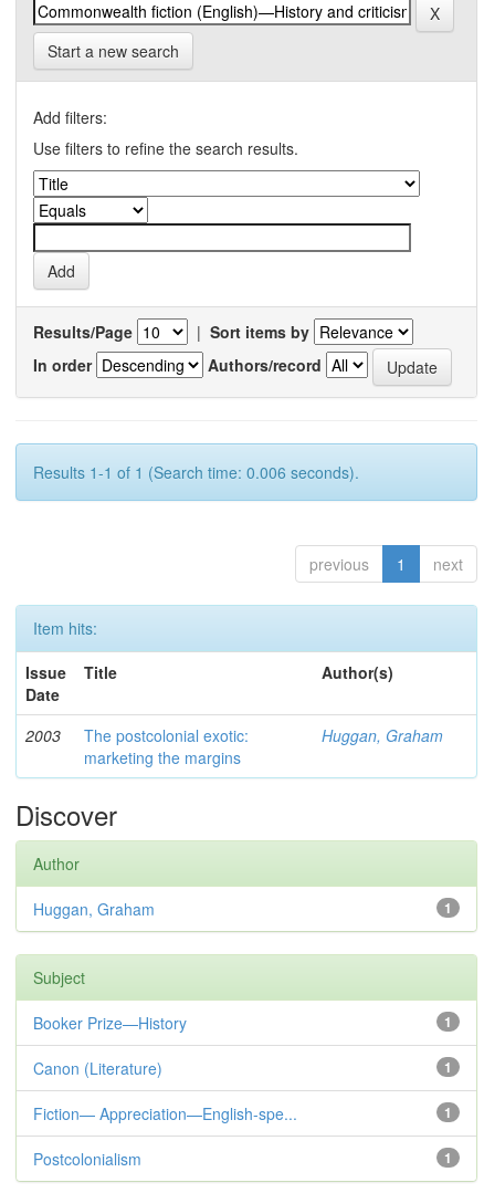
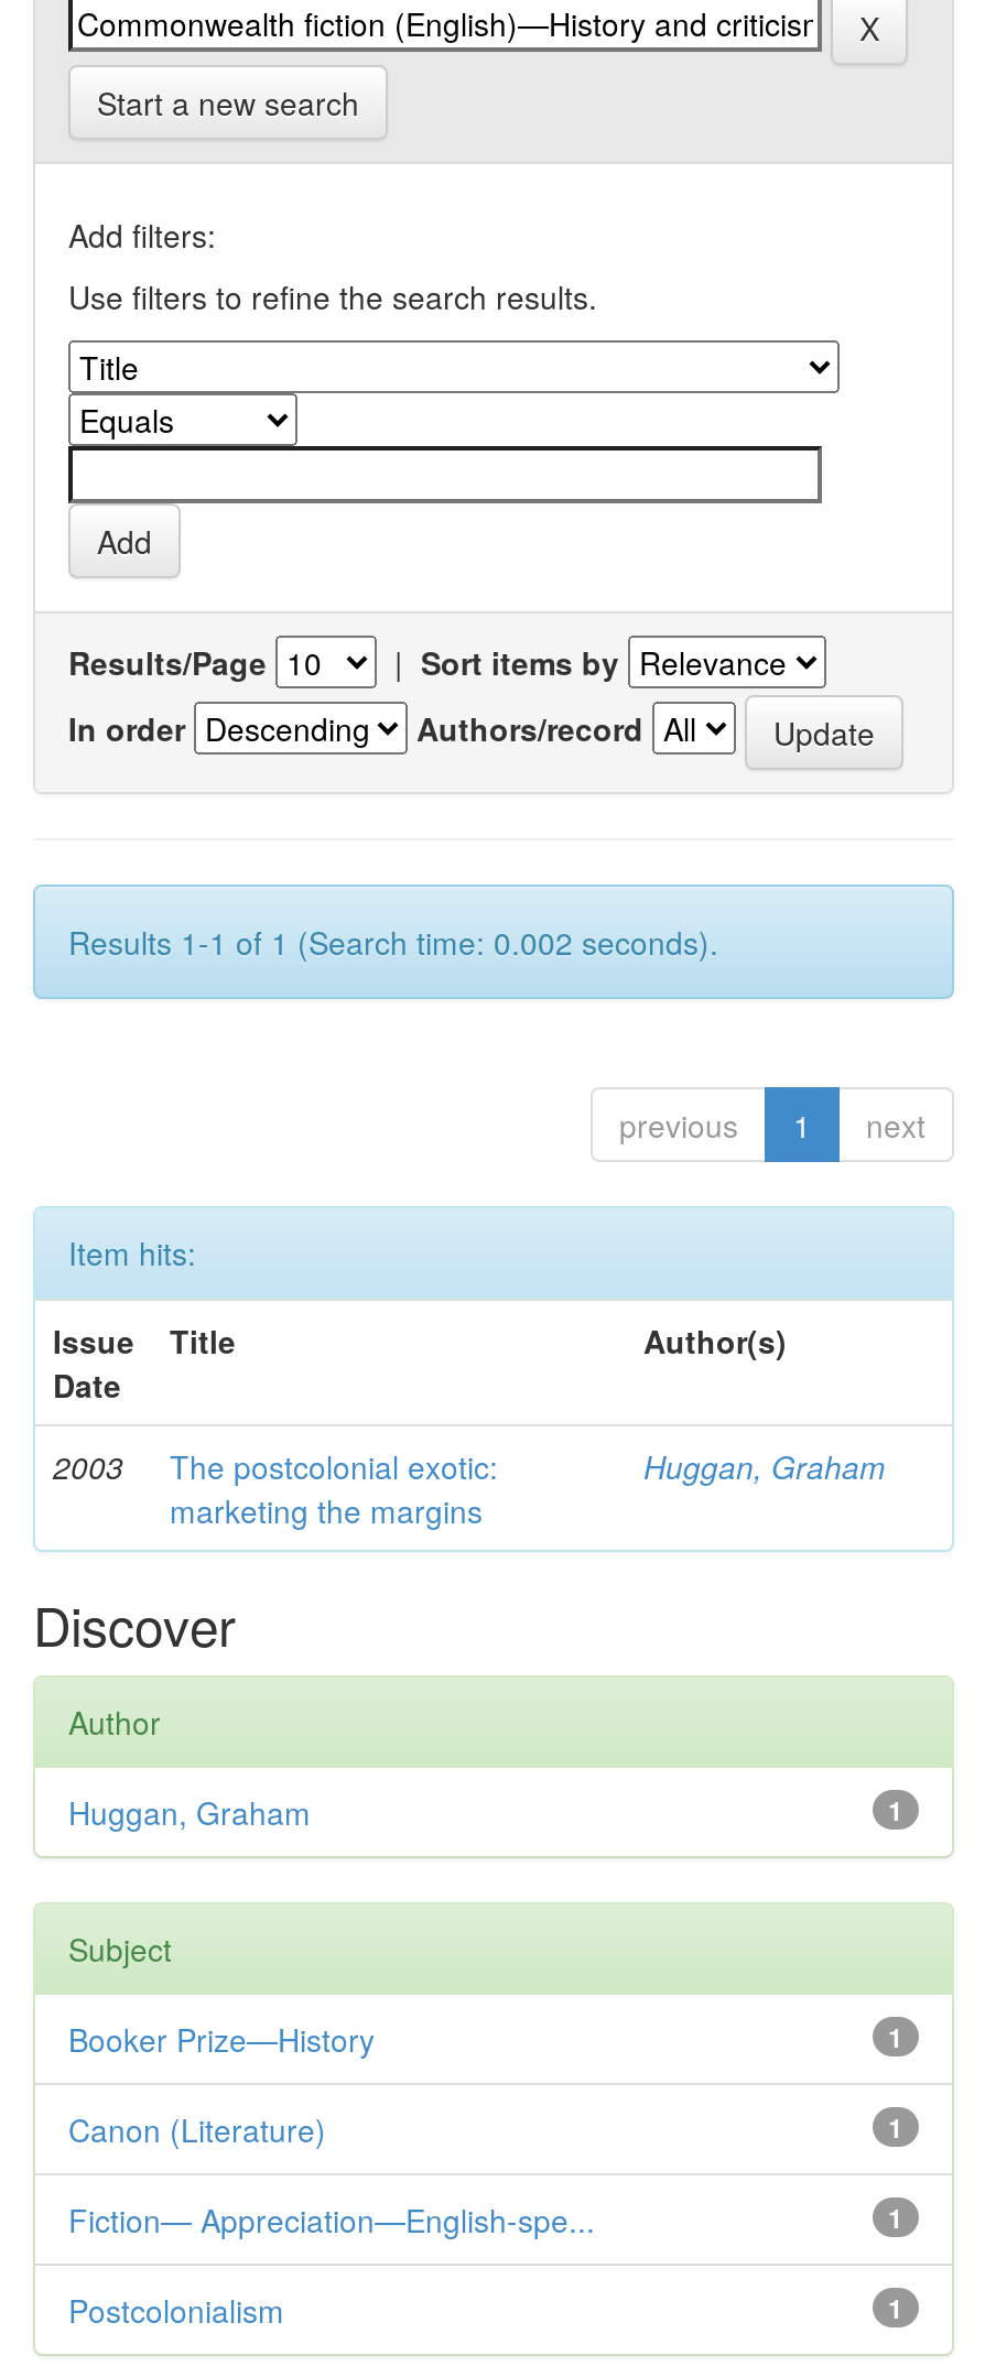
- Results 1-1 of 1 (Search time: 0.006 seconds).
+ Results 1-1 of 1 (Search time: 0.002 seconds).
